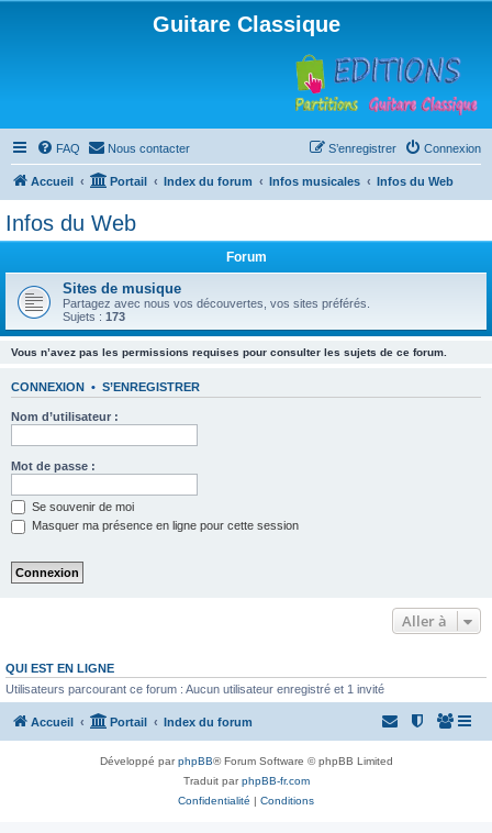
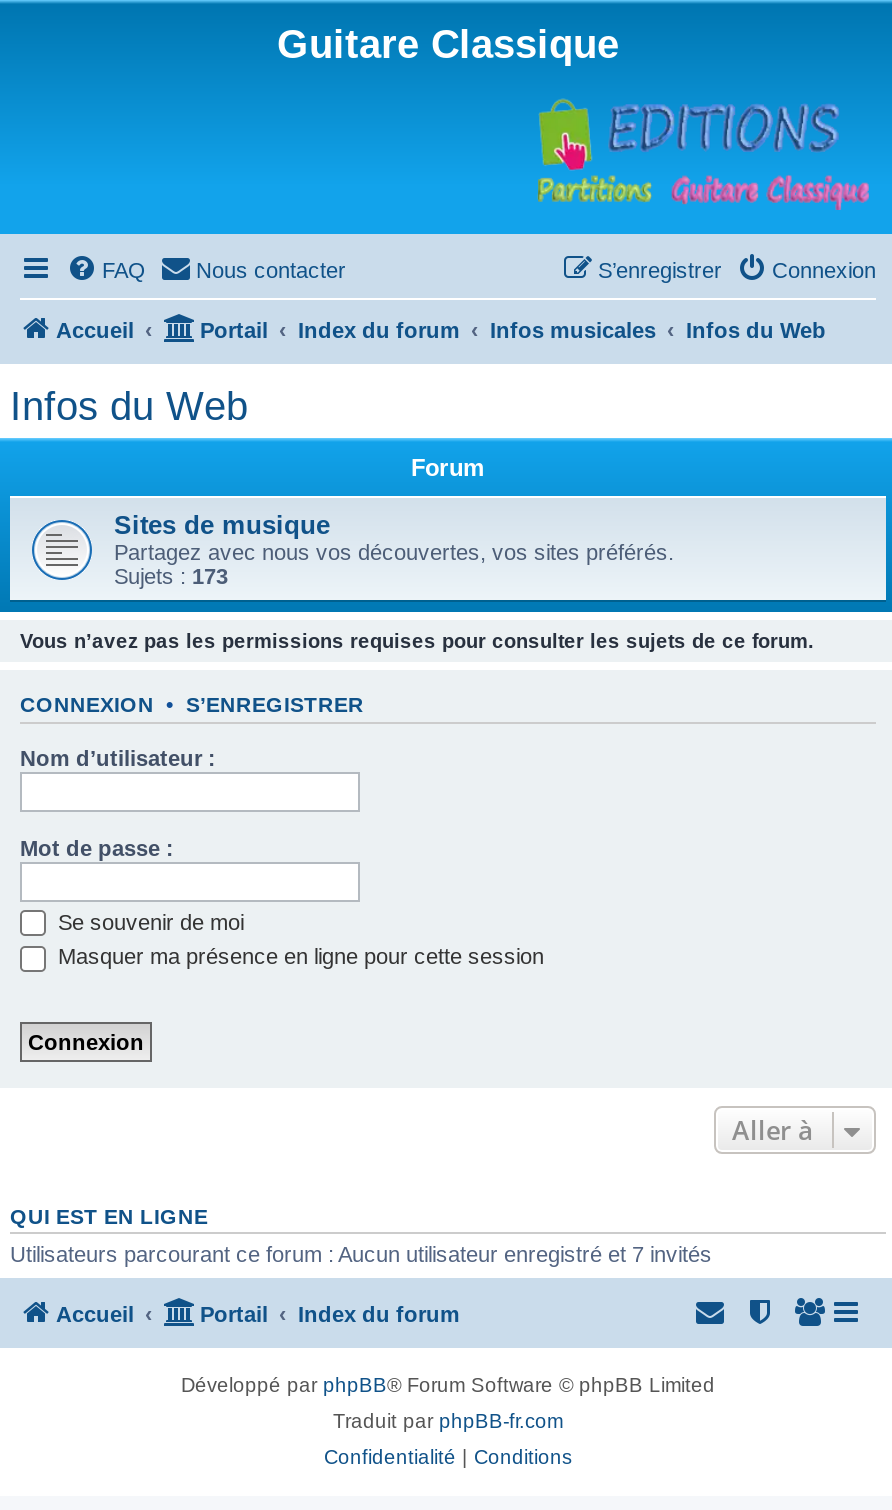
- Utilisateurs parcourant ce forum : Aucun utilisateur enregistré et 1 invité
+ Utilisateurs parcourant ce forum : Aucun utilisateur enregistré et 7 invités
